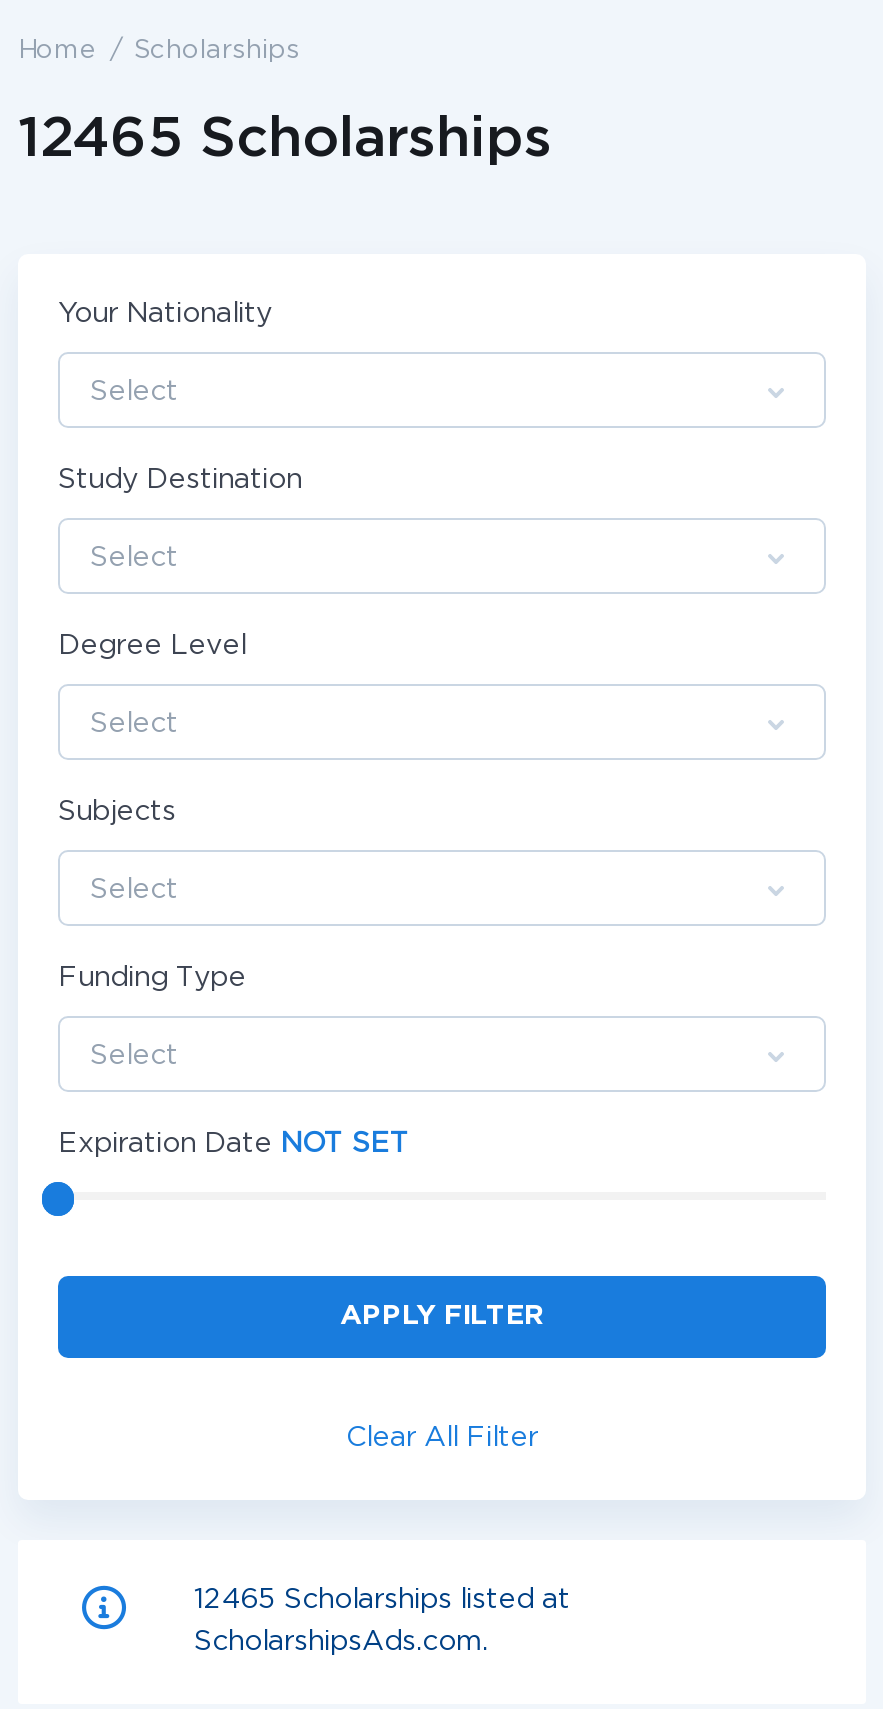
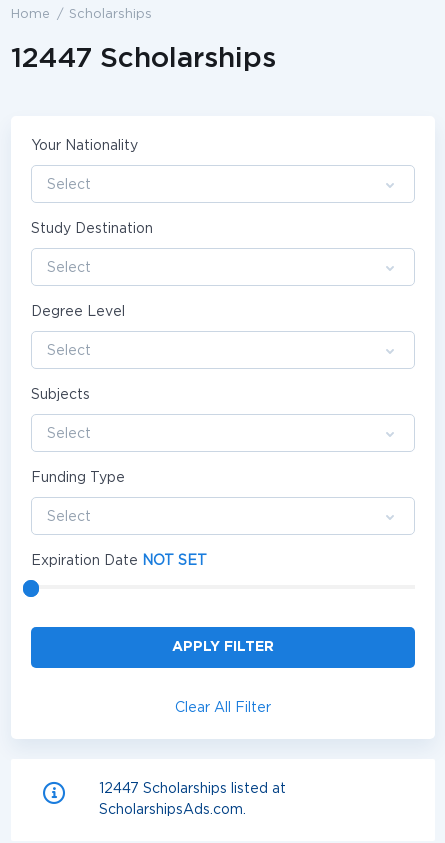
- 12465 Scholarships
+ 12447 Scholarships

- 12465 Scholarships listed at
+ 12447 Scholarships listed at
